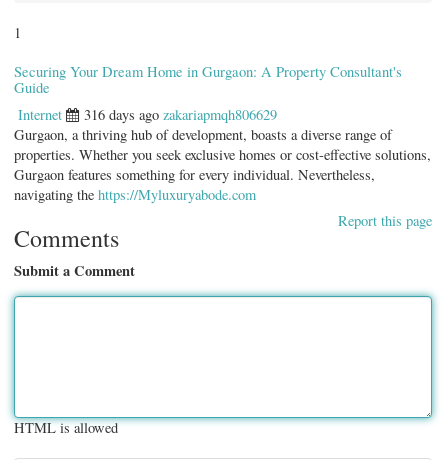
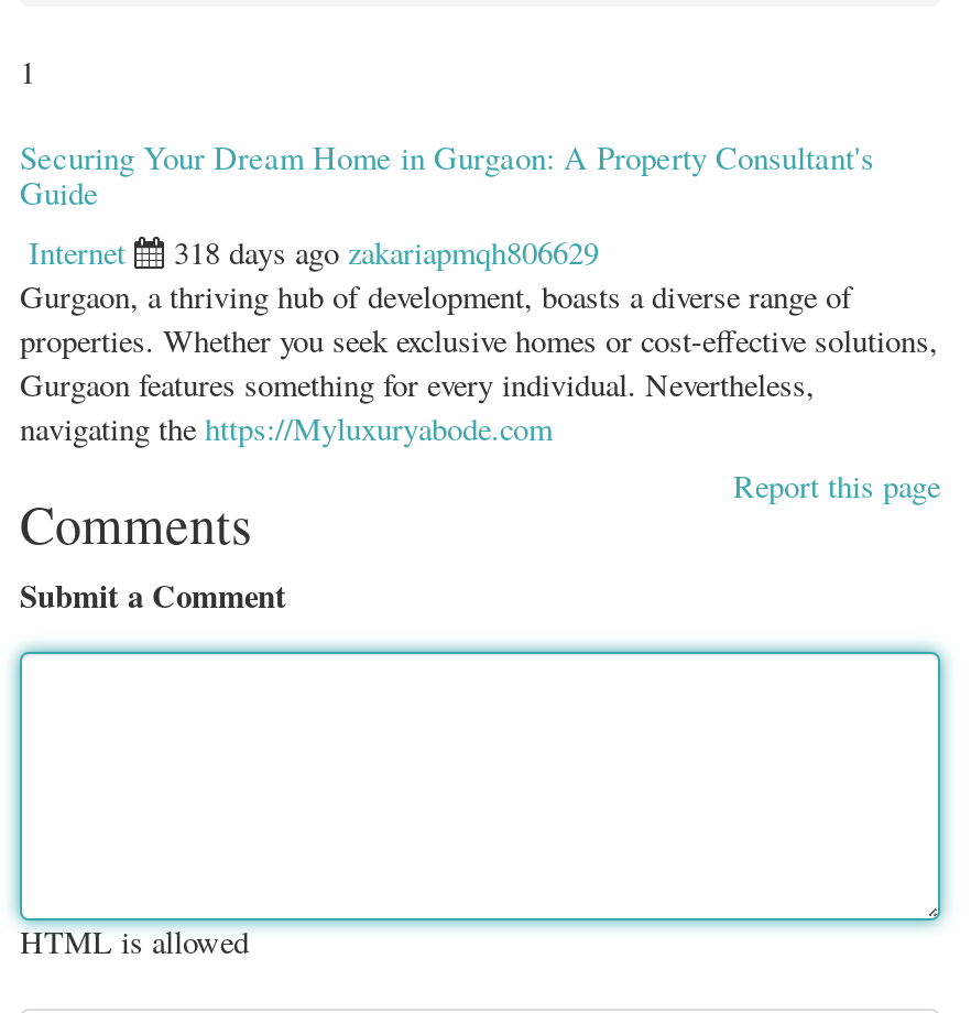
- 316 days ago zakariapmqh806629
+ 318 days ago zakariapmqh806629
